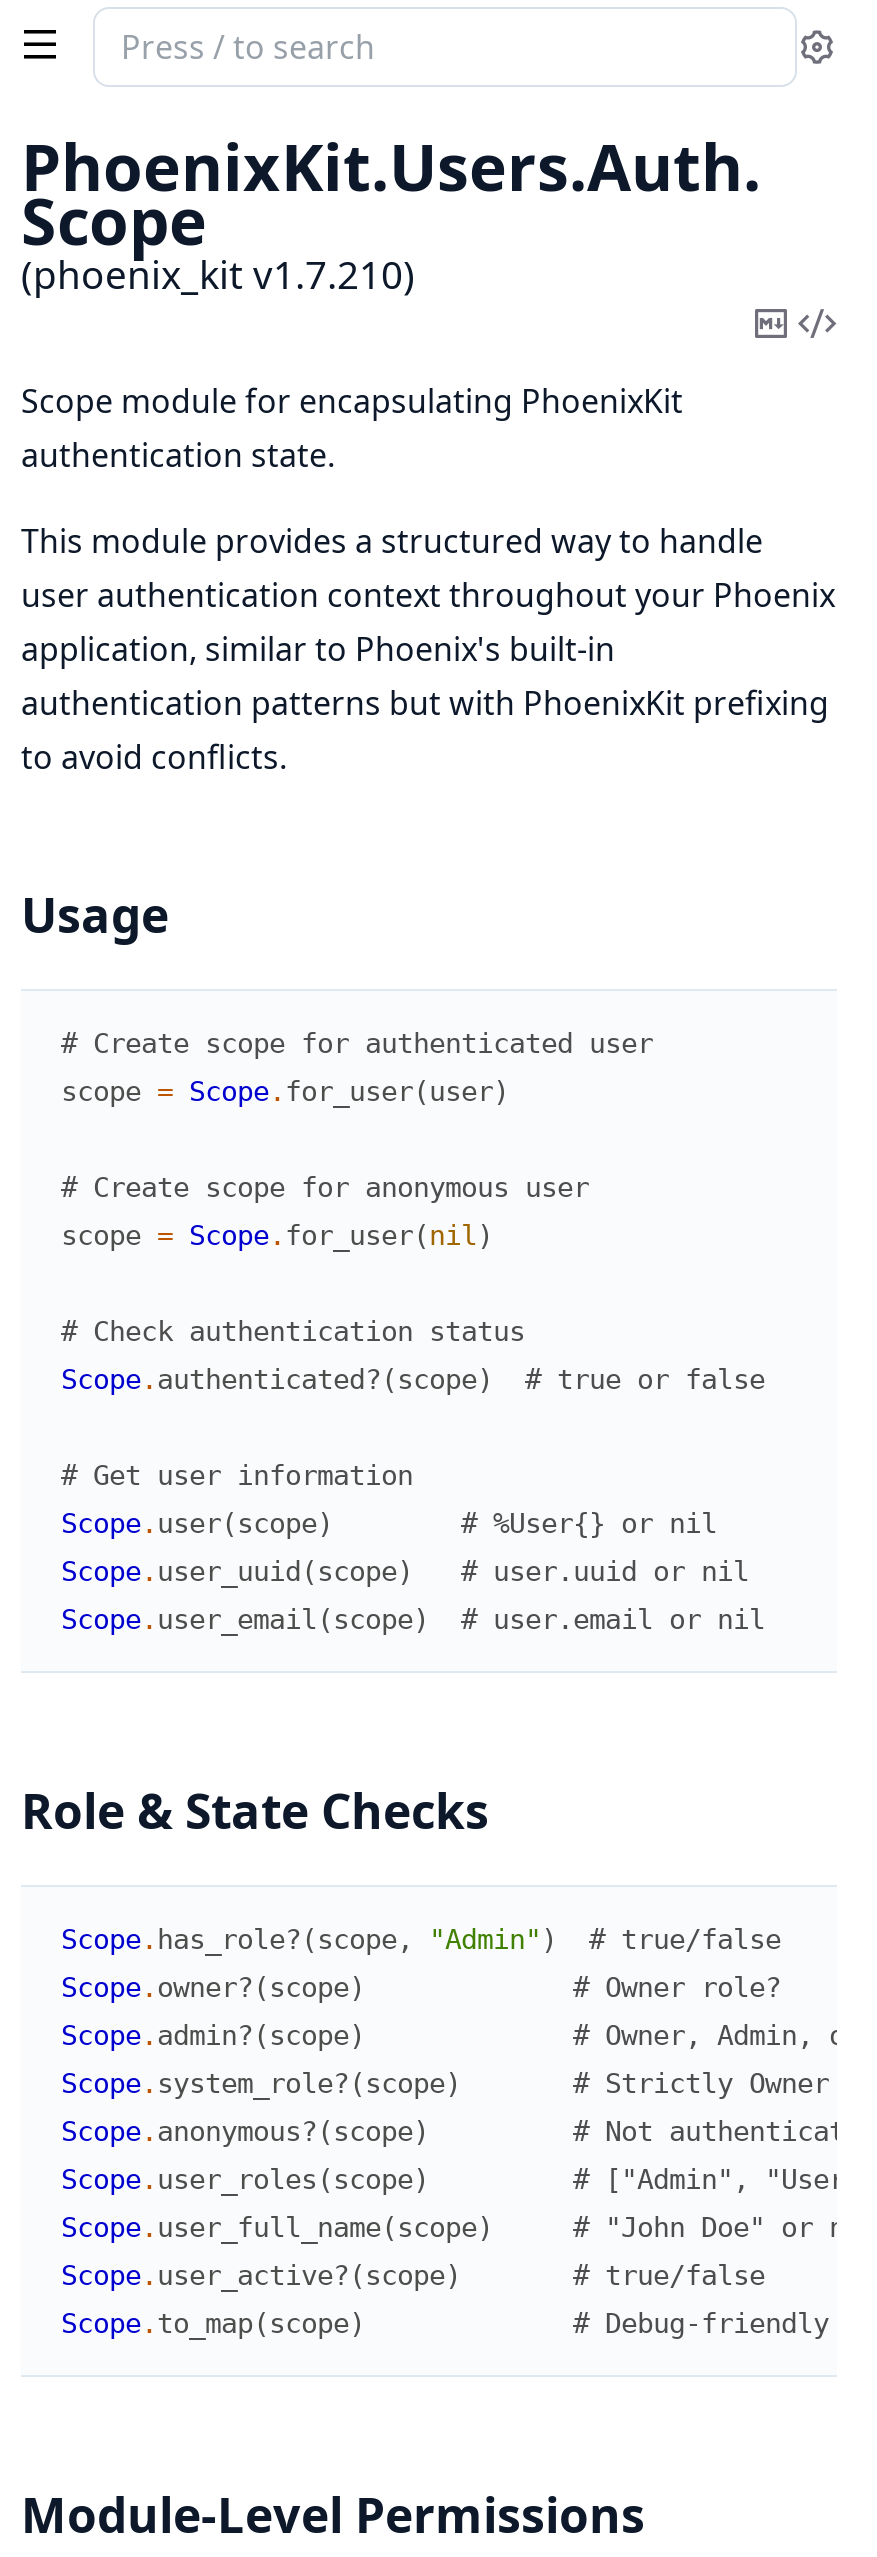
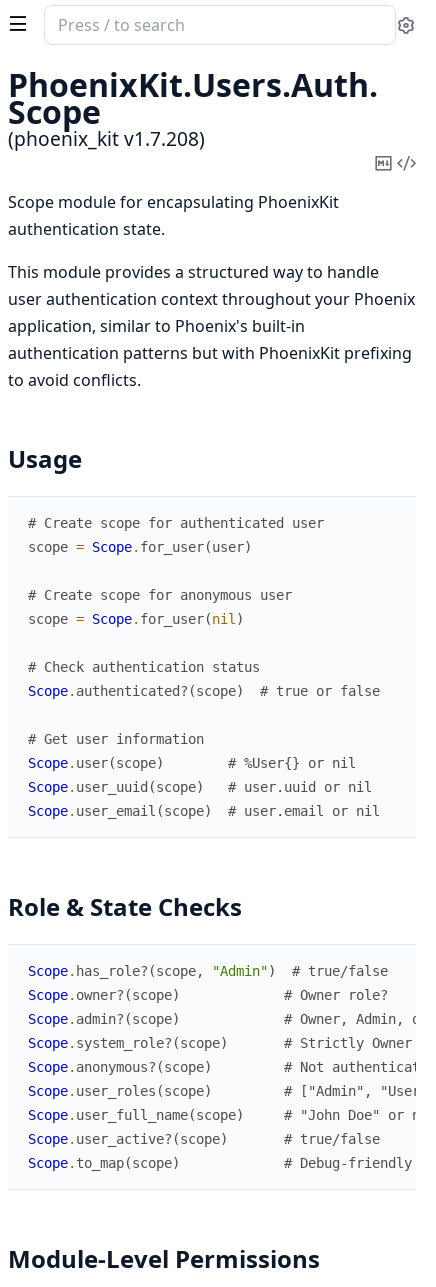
- (phoenix_kit v1.7.210)
+ (phoenix_kit v1.7.208)
